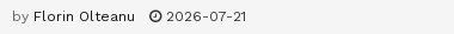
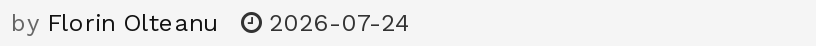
- by Florin Olteanu 2026-07-21
+ by Florin Olteanu 2026-07-24
